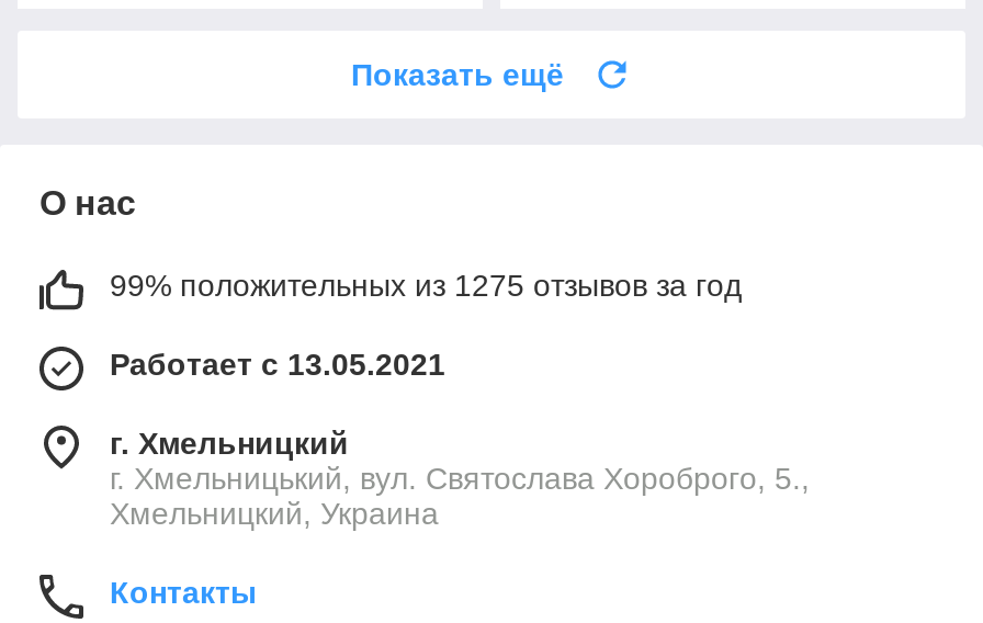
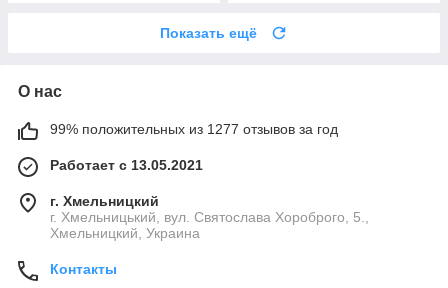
- 99% положительных из 1275 отзывов за год
+ 99% положительных из 1277 отзывов за год
